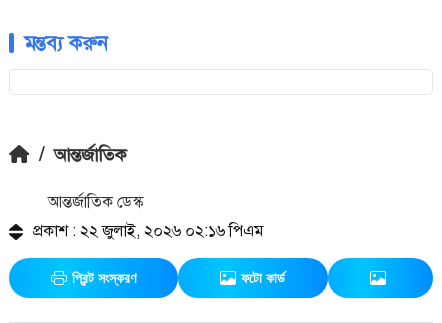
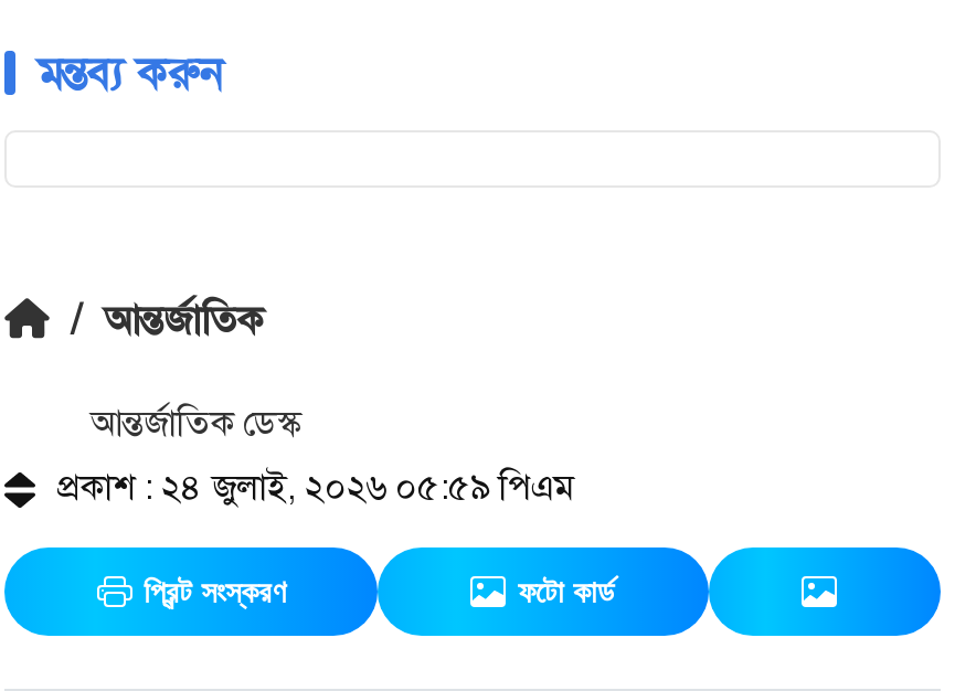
- প্রকাশ : ২২ জুলাই, ২০২৬ ০২:১৬ পিএম
+ প্রকাশ : ২৪ জুলাই, ২০২৬ ০৫:৫৯ পিএম
